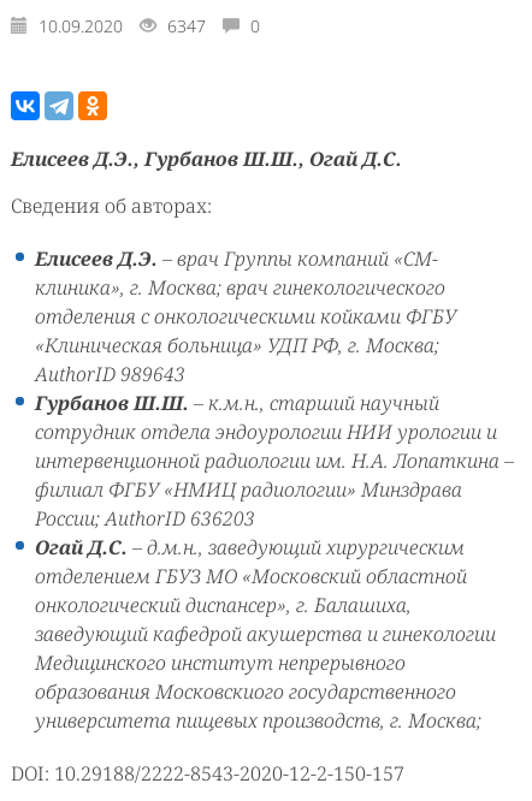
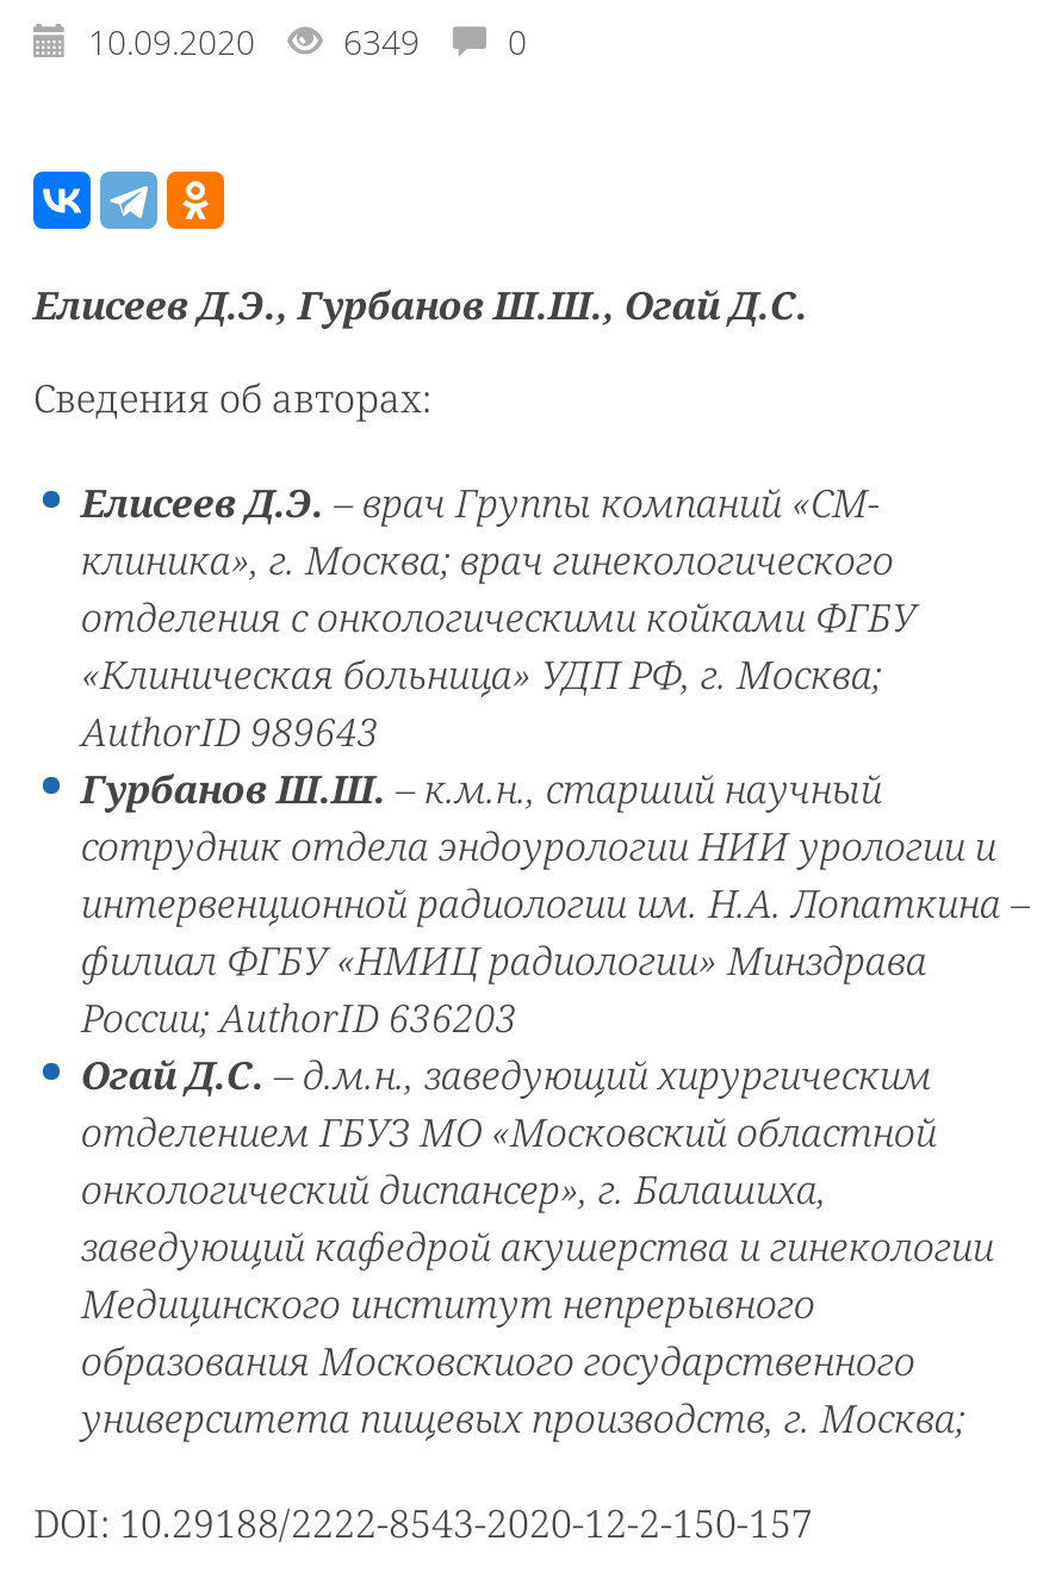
- 10.09.2020 6347 0
+ 10.09.2020 6349 0
